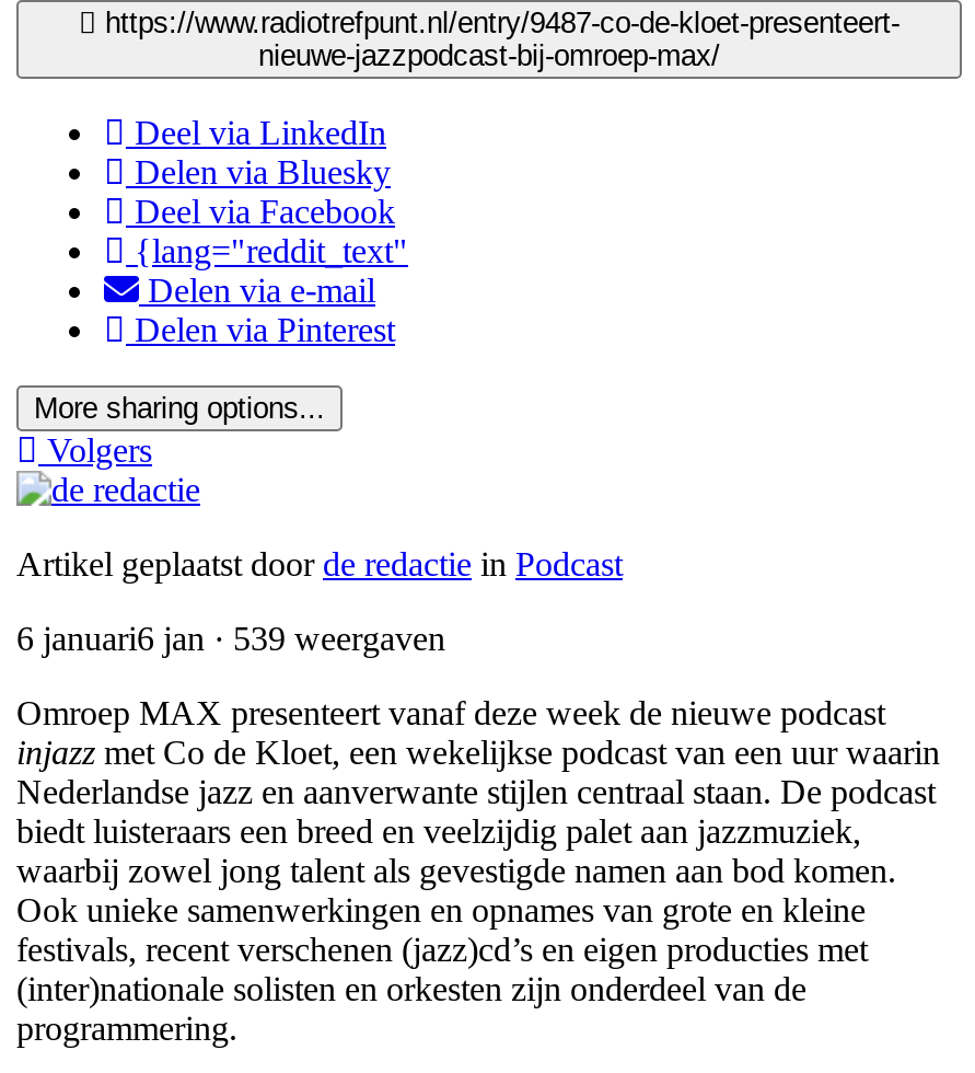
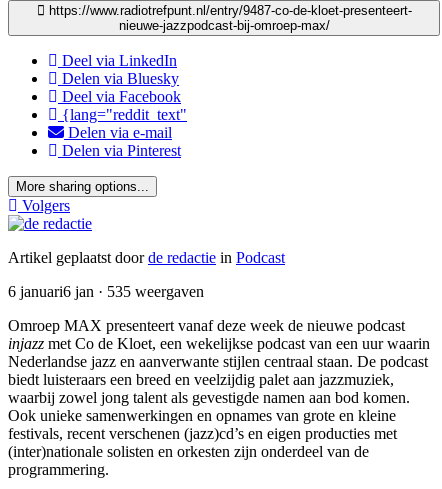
- 6 januari6 jan · 539 weergaven
+ 6 januari6 jan · 535 weergaven
